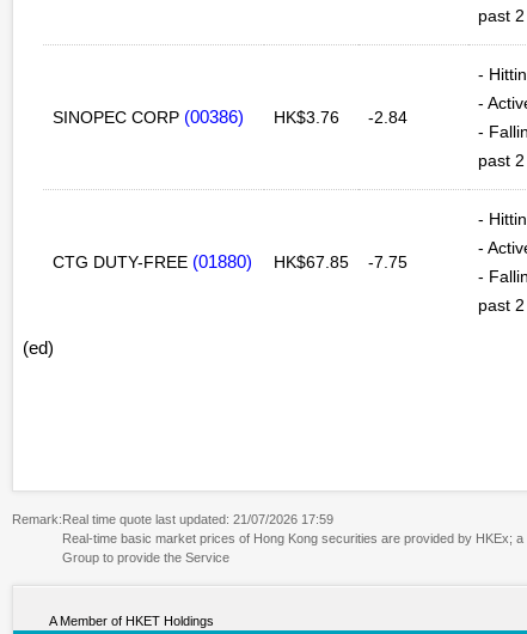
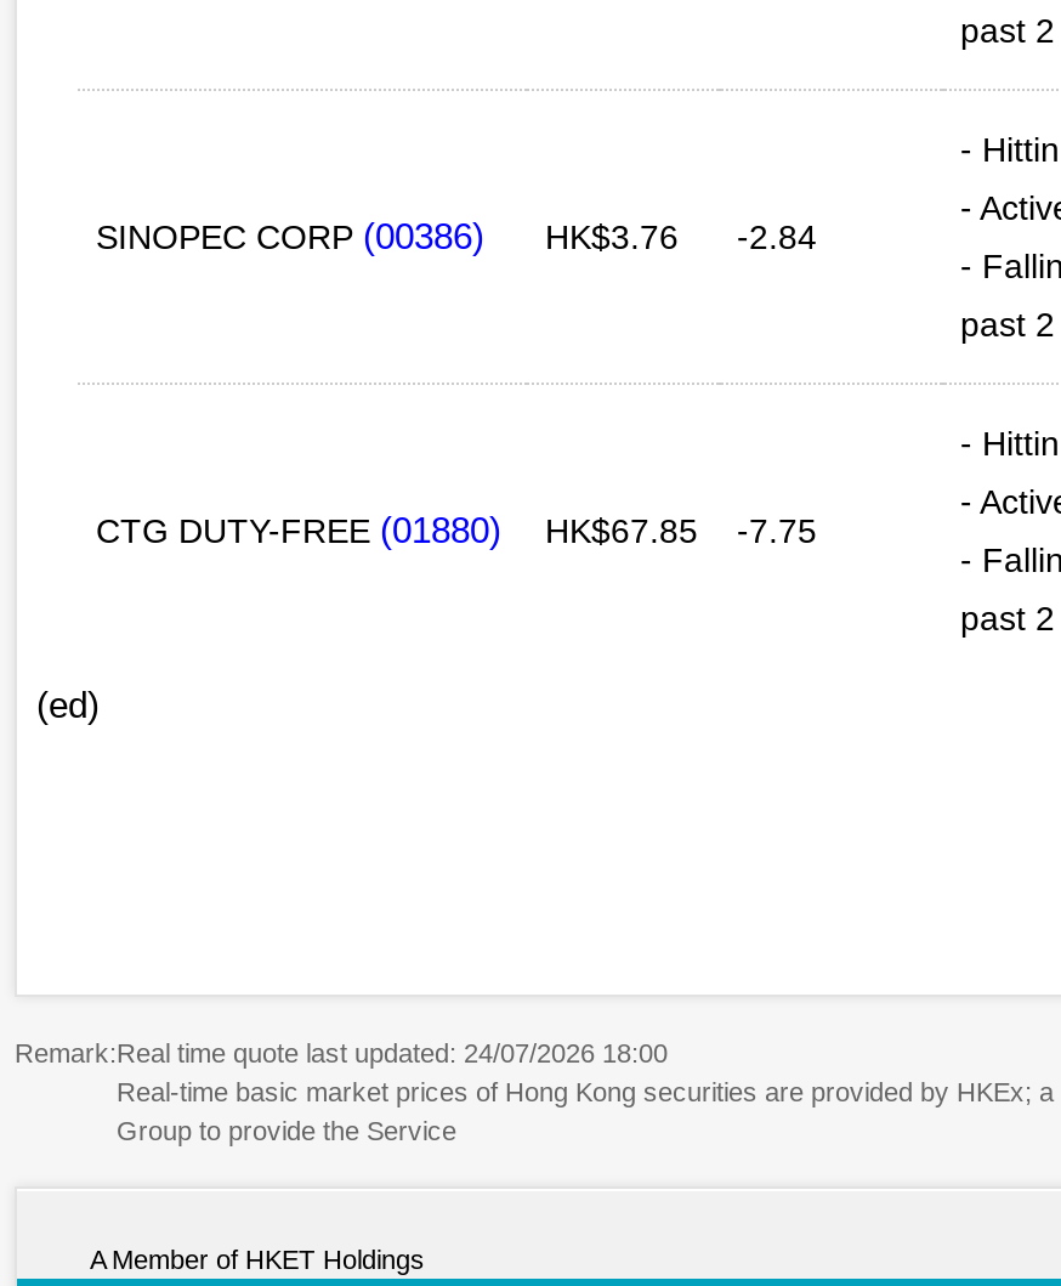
- Remark:Real time quote last updated: 21/07/2026 17:59
+ Remark:Real time quote last updated: 24/07/2026 18:00
